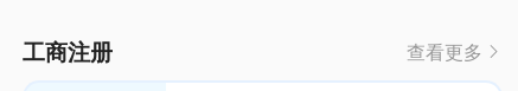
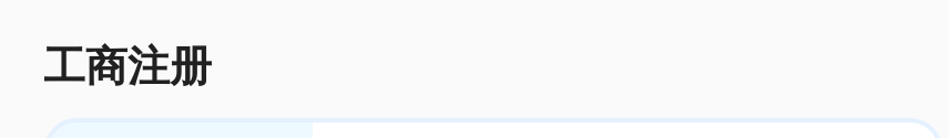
- 查看更多
